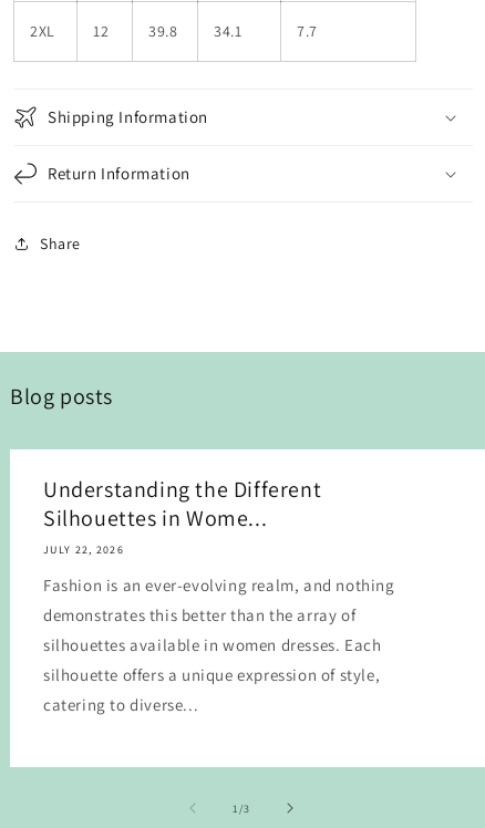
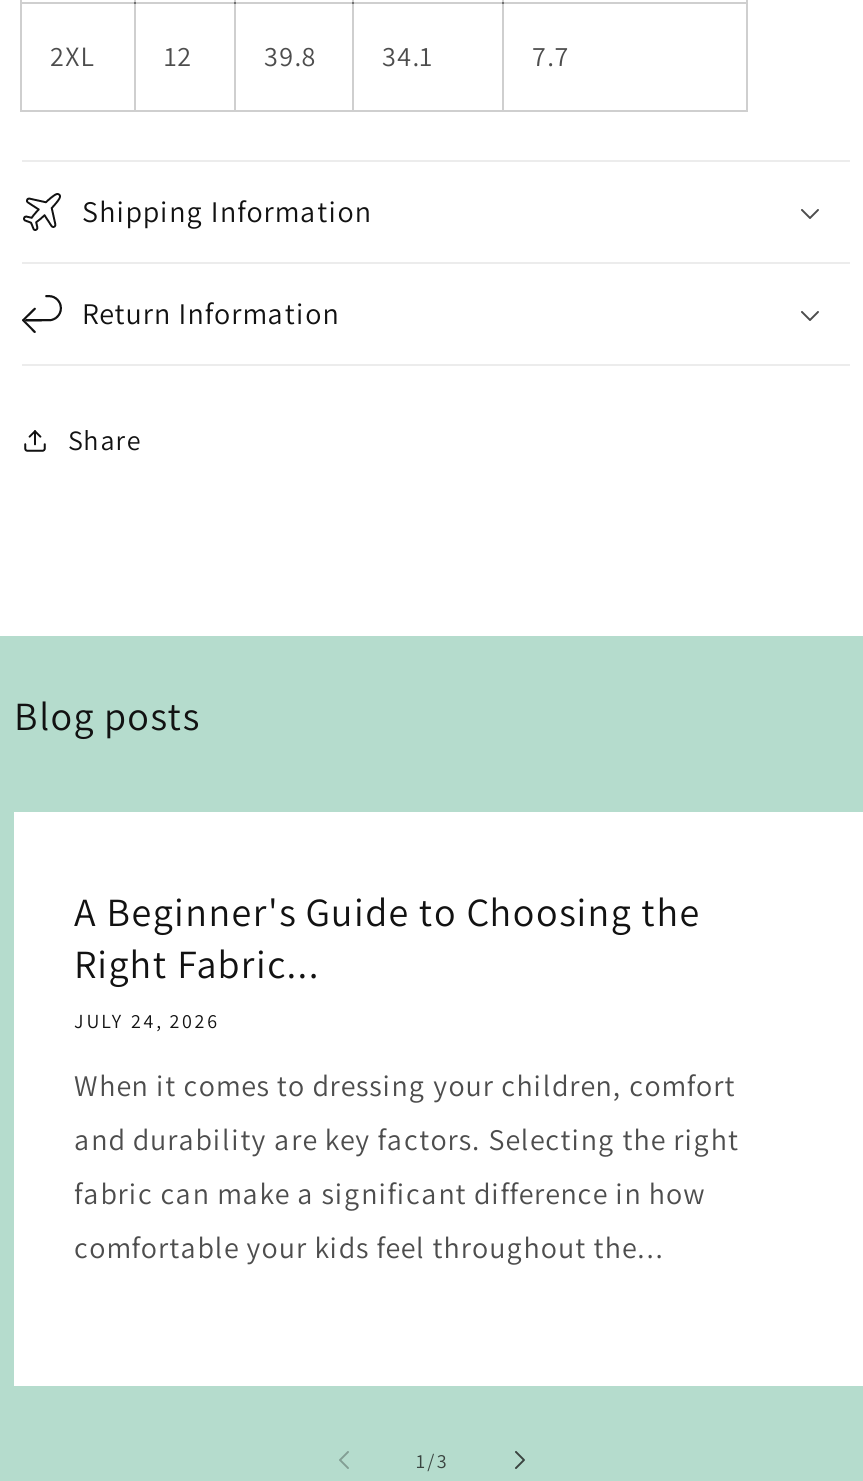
- Understanding the Different
- Silhouettes in Wome...
- JULY 22, 2026
+ A Beginner's Guide to Choosing the
+ Right Fabric...
+ JULY 24, 2026

- Fashion is an ever-evolving realm, and nothing
- demonstrates this better than the array of
- silhouettes available in women dresses. Each
- silhouette offers a unique expression of style,
- catering to diverse...
+ When it comes to dressing your children, comfort
+ and durability are key factors. Selecting the right
+ fabric can make a significant difference in how
+ comfortable your kids feel throughout the...
